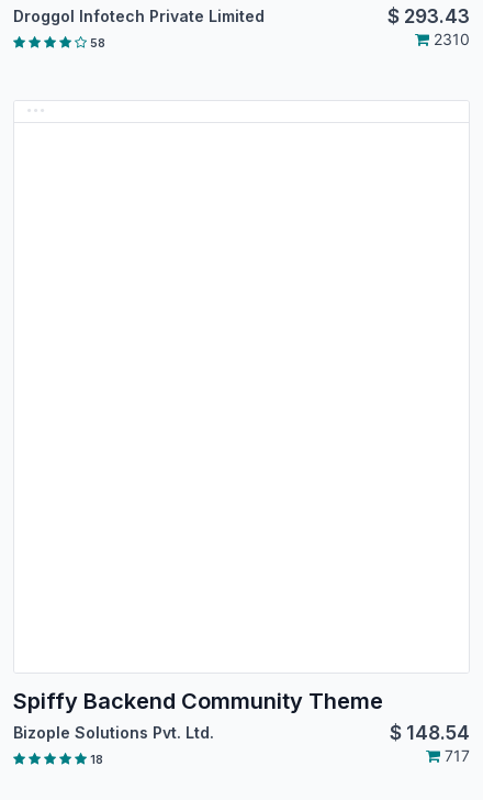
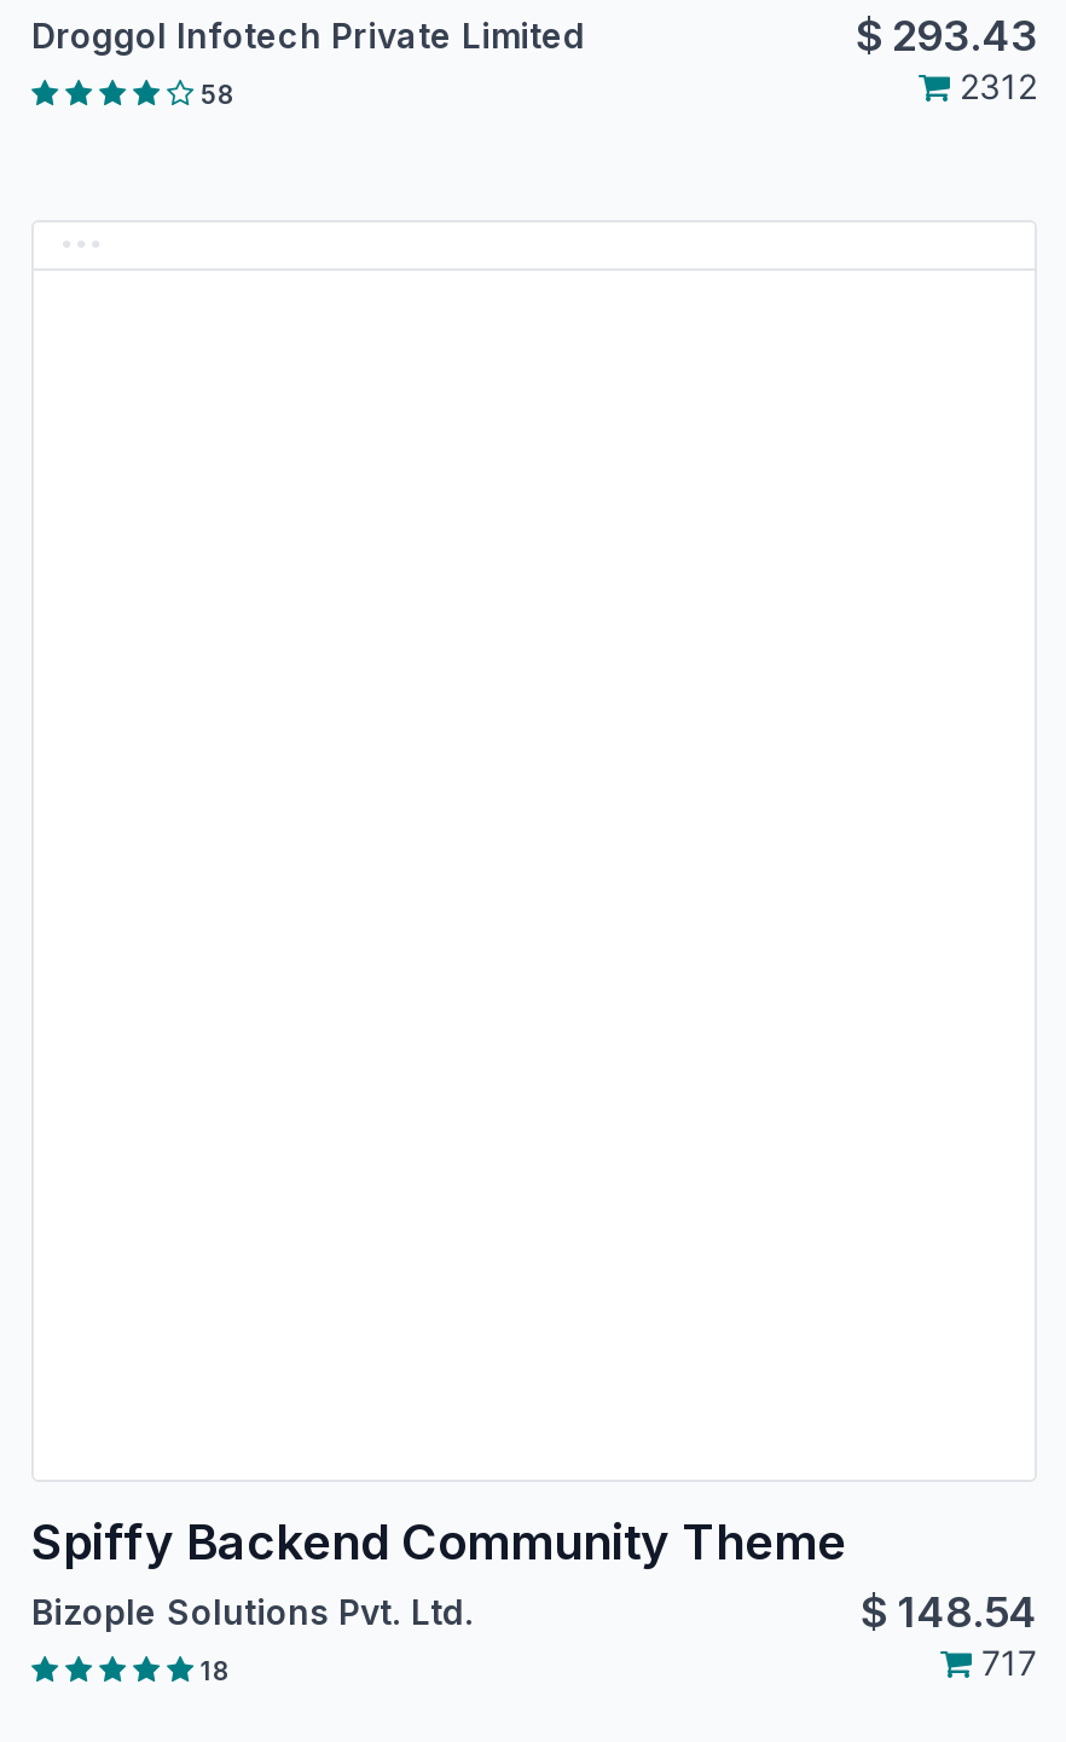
- 2310
+ 2312
